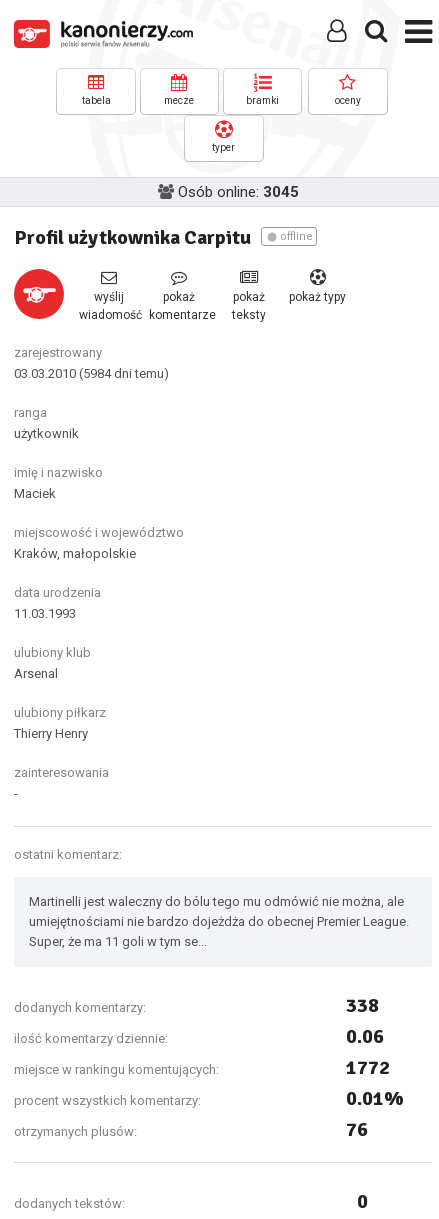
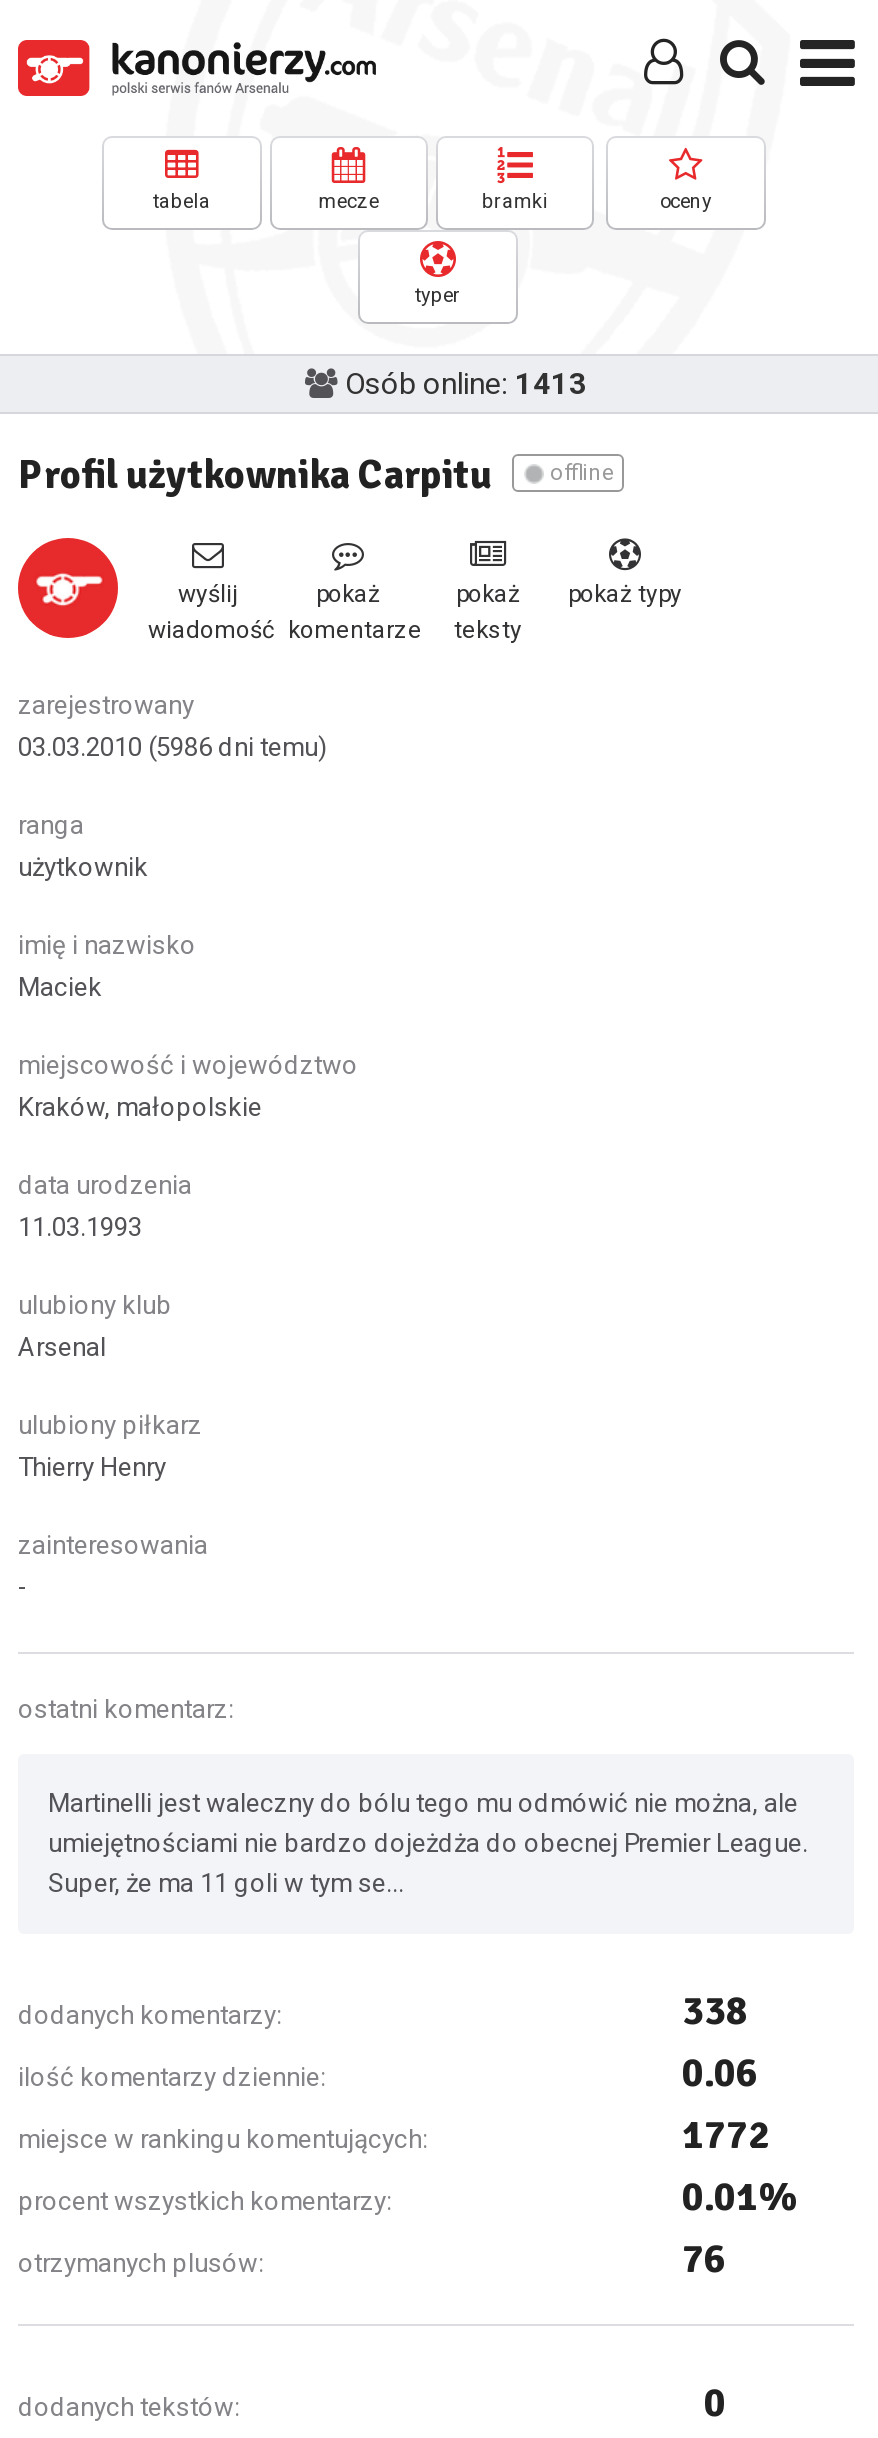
- Osób online: 3045
+ Osób online: 1413

- 03.03.2010 (5984 dni temu)
+ 03.03.2010 (5986 dni temu)
